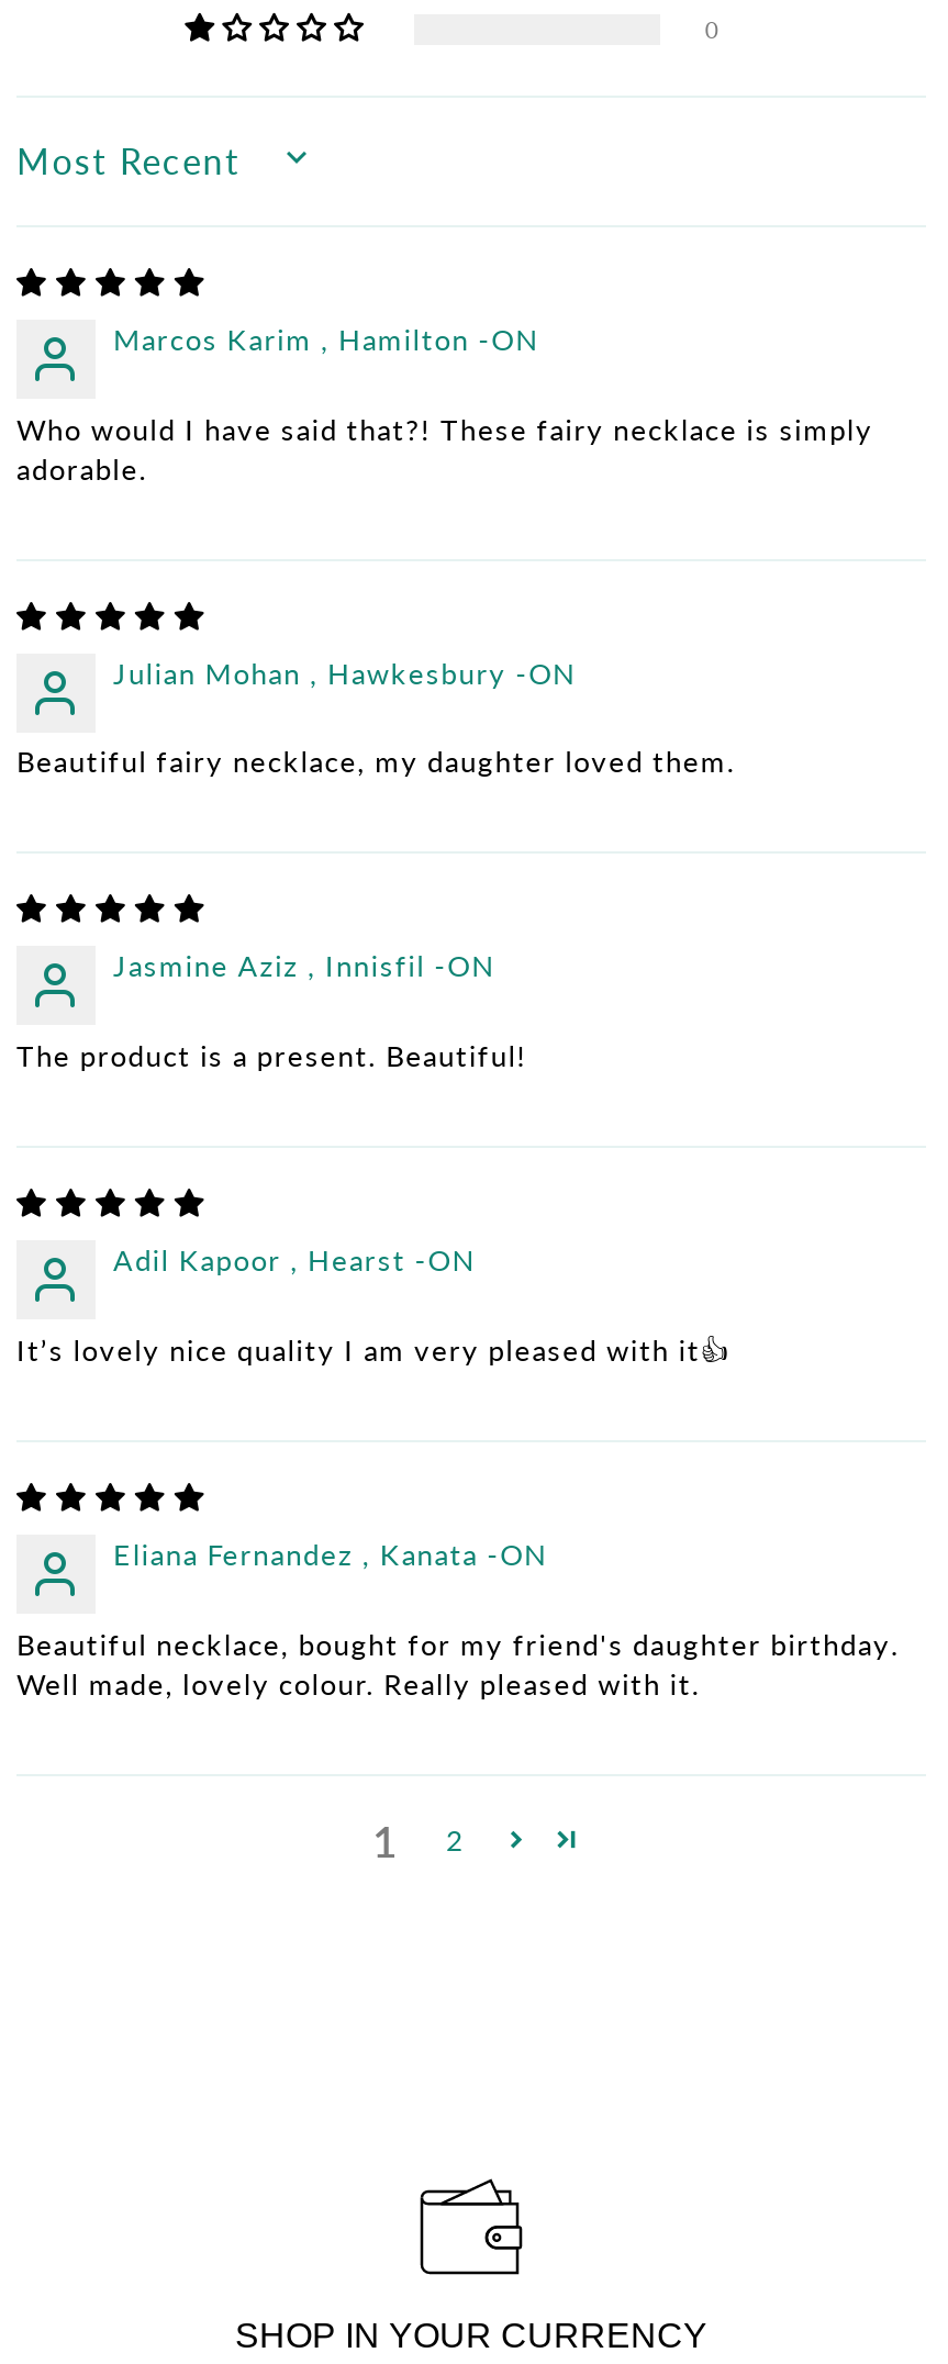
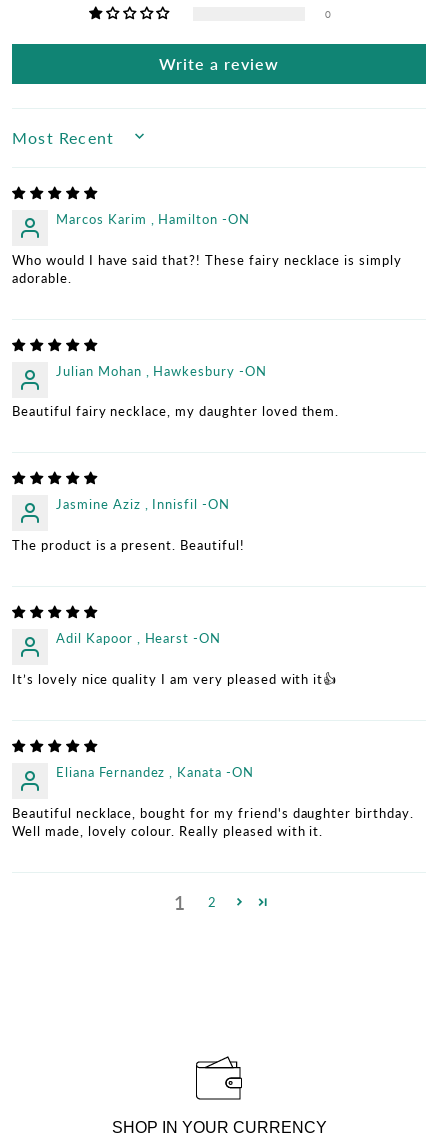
+ Write a review
